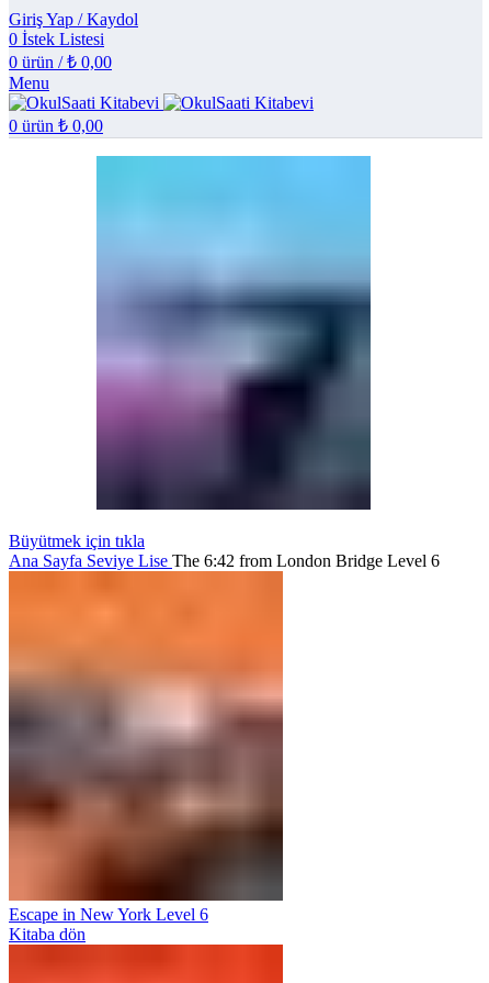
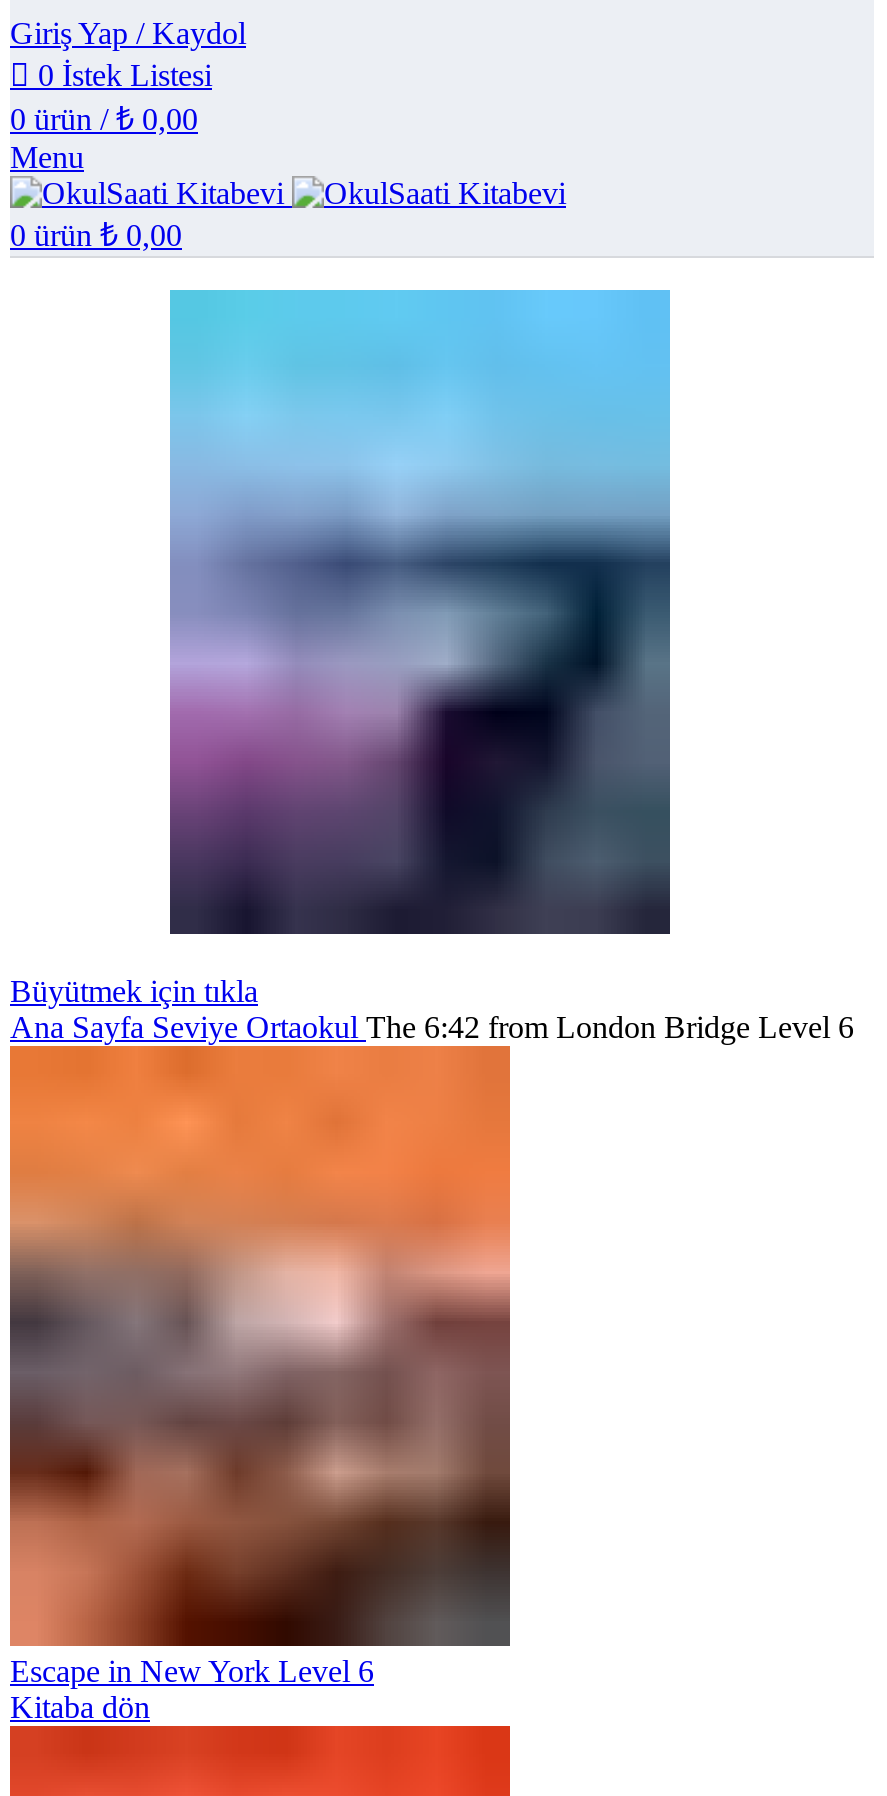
- Ana Sayfa Seviye Lise The 6:42 from London Bridge Level 6
+ Ana Sayfa Seviye Ortaokul The 6:42 from London Bridge Level 6
